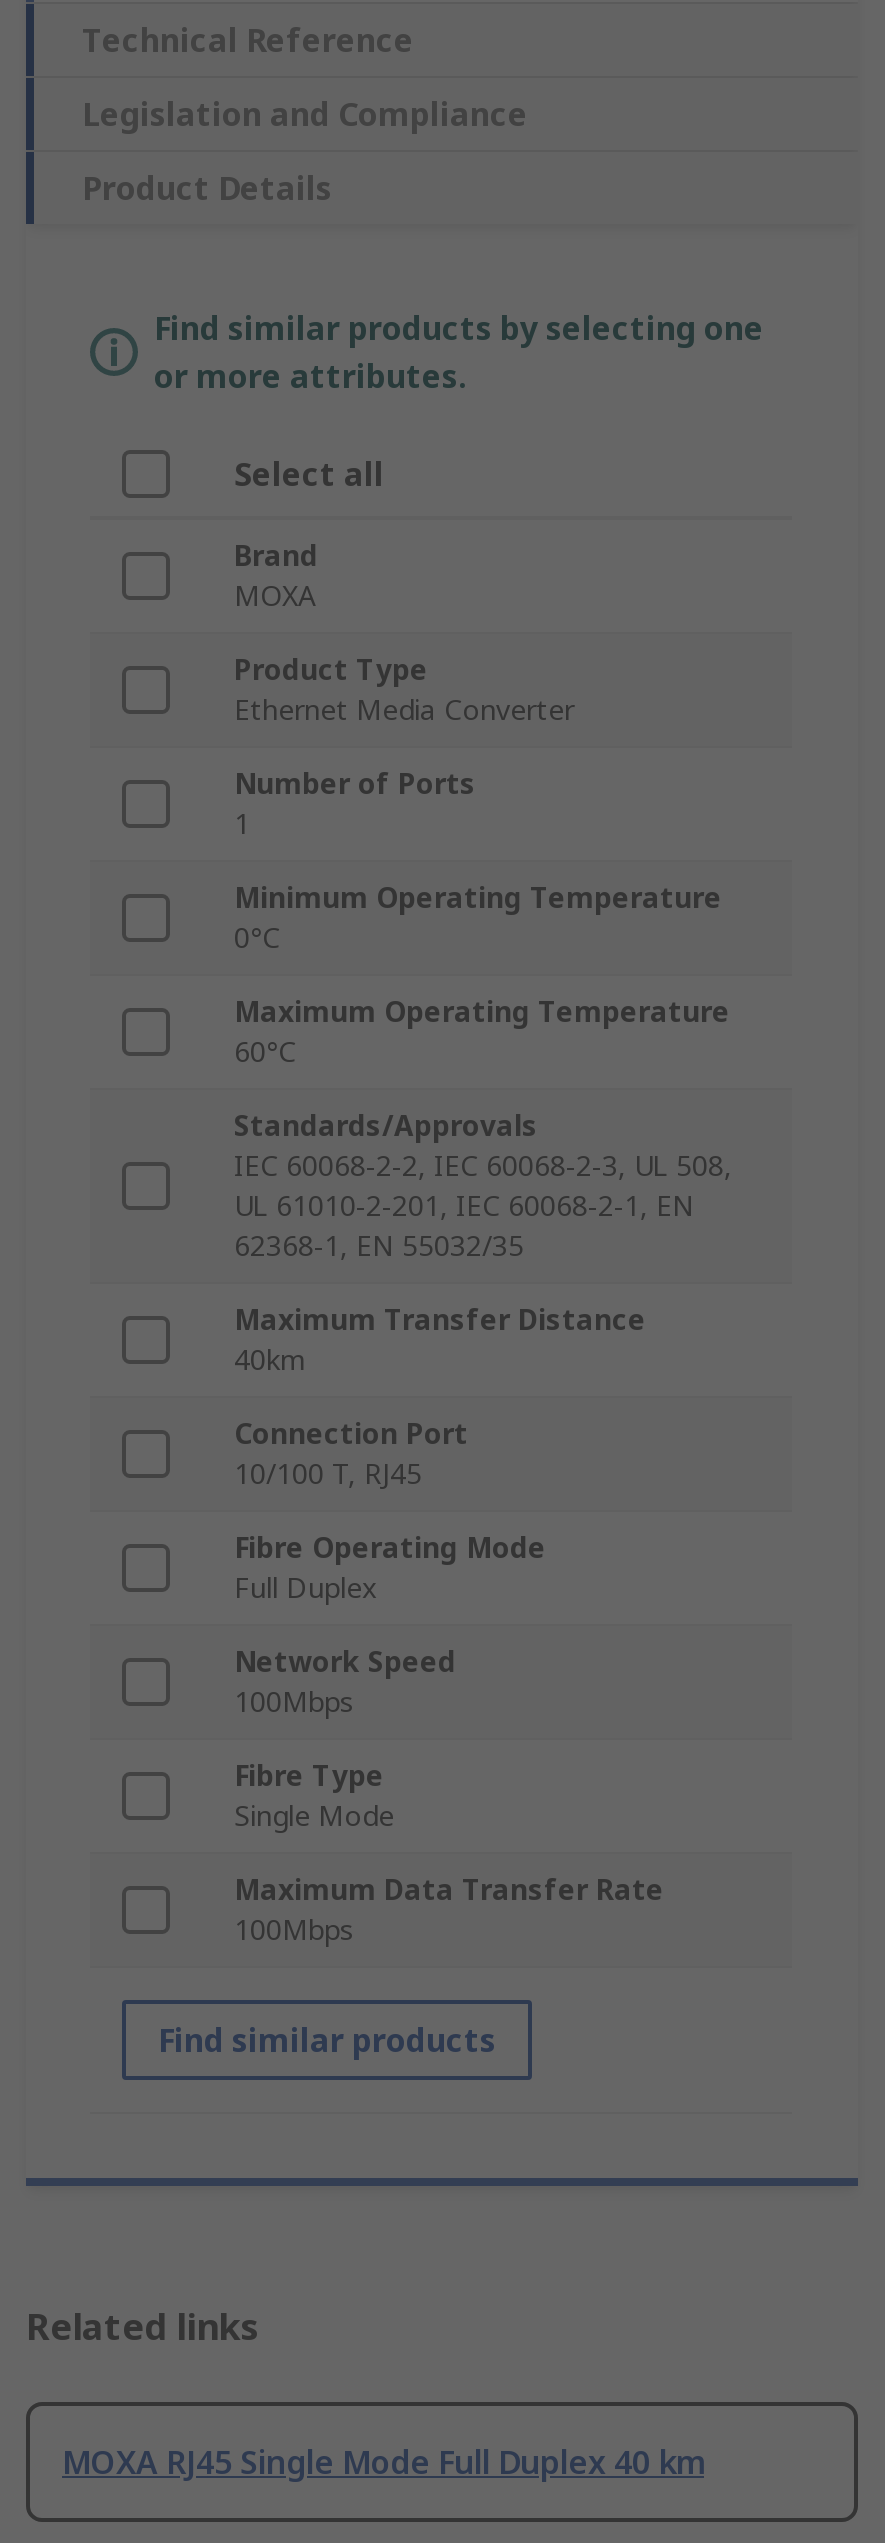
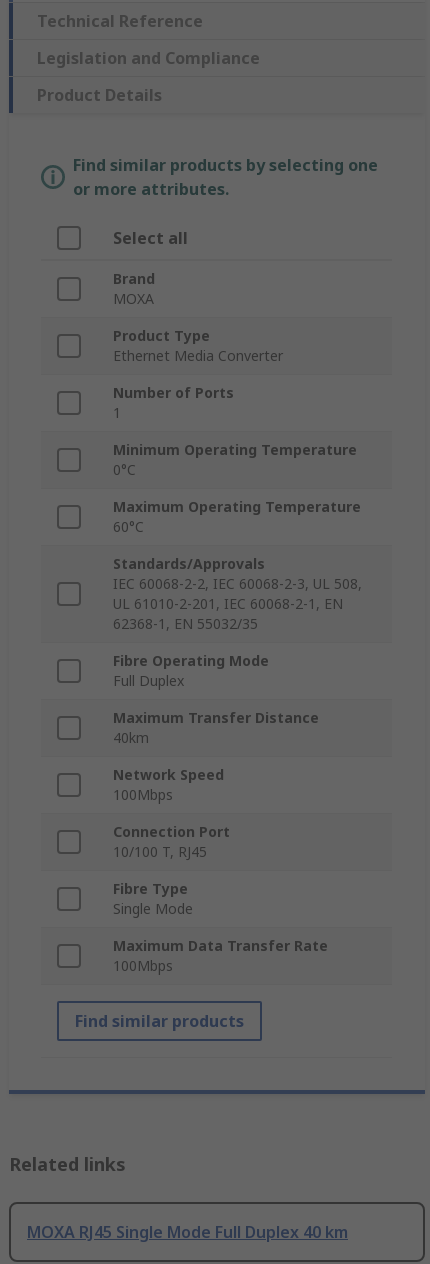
moved down: Maximum Transfer Distance | 40km

moved down: Connection Port | 10/100 T, RJ45

moved up: Fibre Operating Mode | Full Duplex

moved up: Network Speed | 100Mbps
